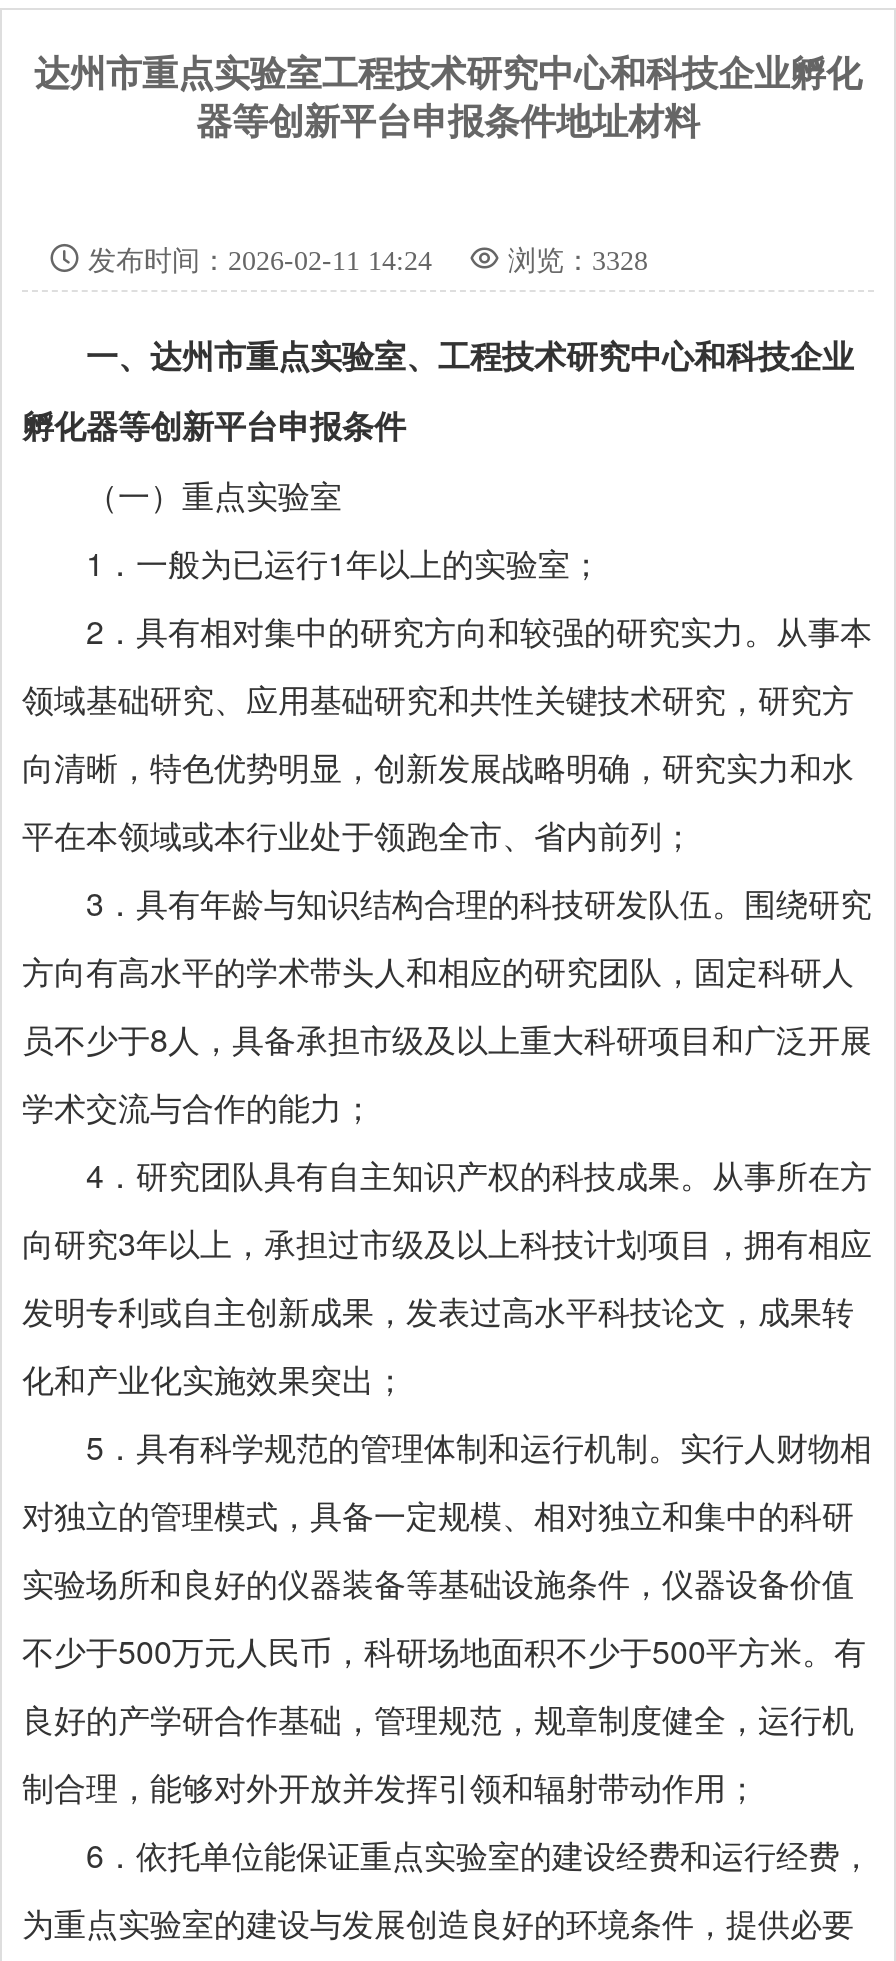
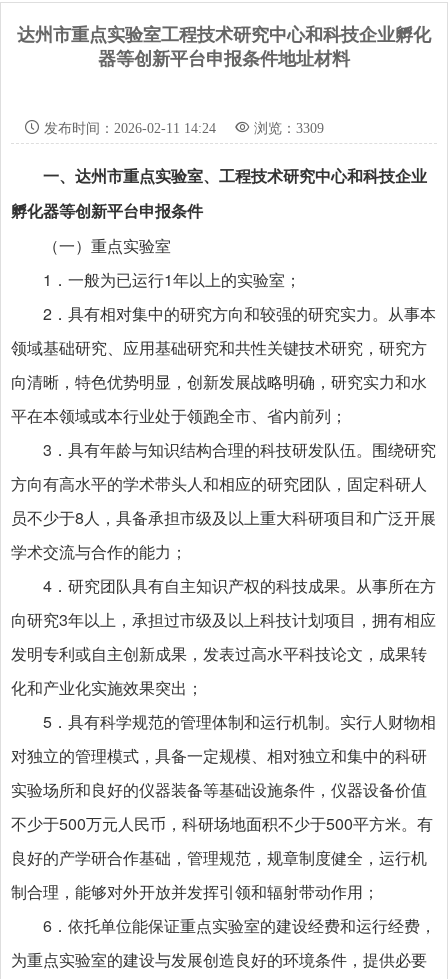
- 浏览：3328
+ 浏览：3309
